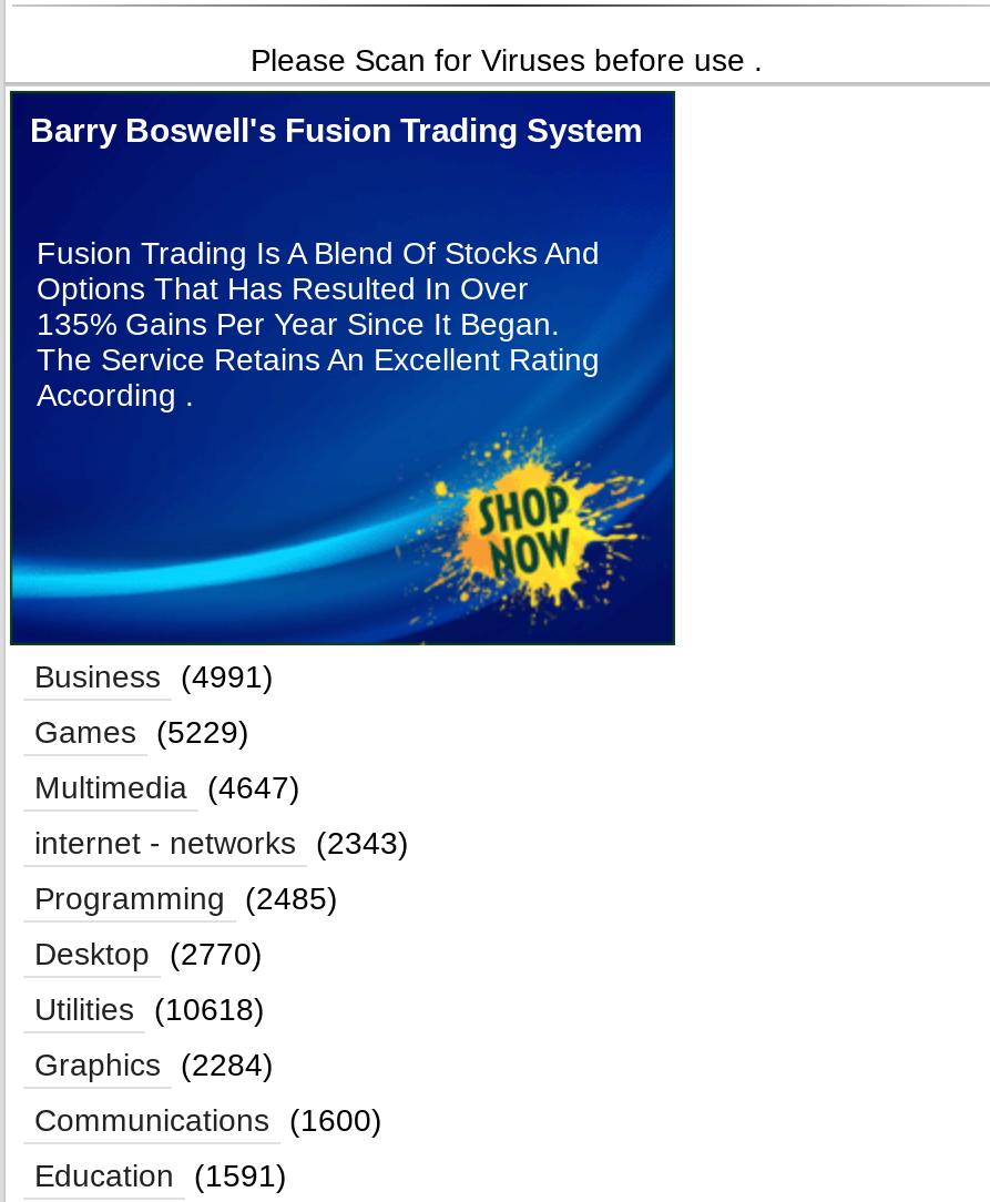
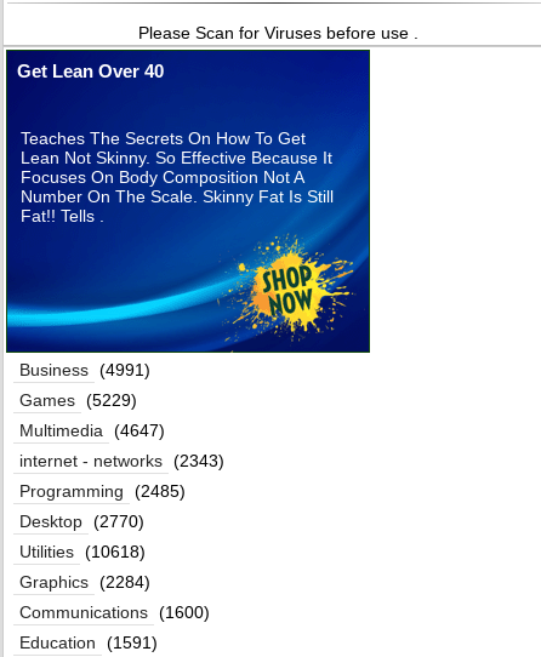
- Barry Boswell's Fusion Trading System
+ Get Lean Over 40

- Fusion Trading Is A Blend Of Stocks And
- Options That Has Resulted In Over
- 135% Gains Per Year Since It Began.
- The Service Retains An Excellent Rating
- According .
+ Teaches The Secrets On How To Get
+ Lean Not Skinny. So Effective Because It
+ Focuses On Body Composition Not A
+ Number On The Scale. Skinny Fat Is Still
+ Fat!! Tells .
